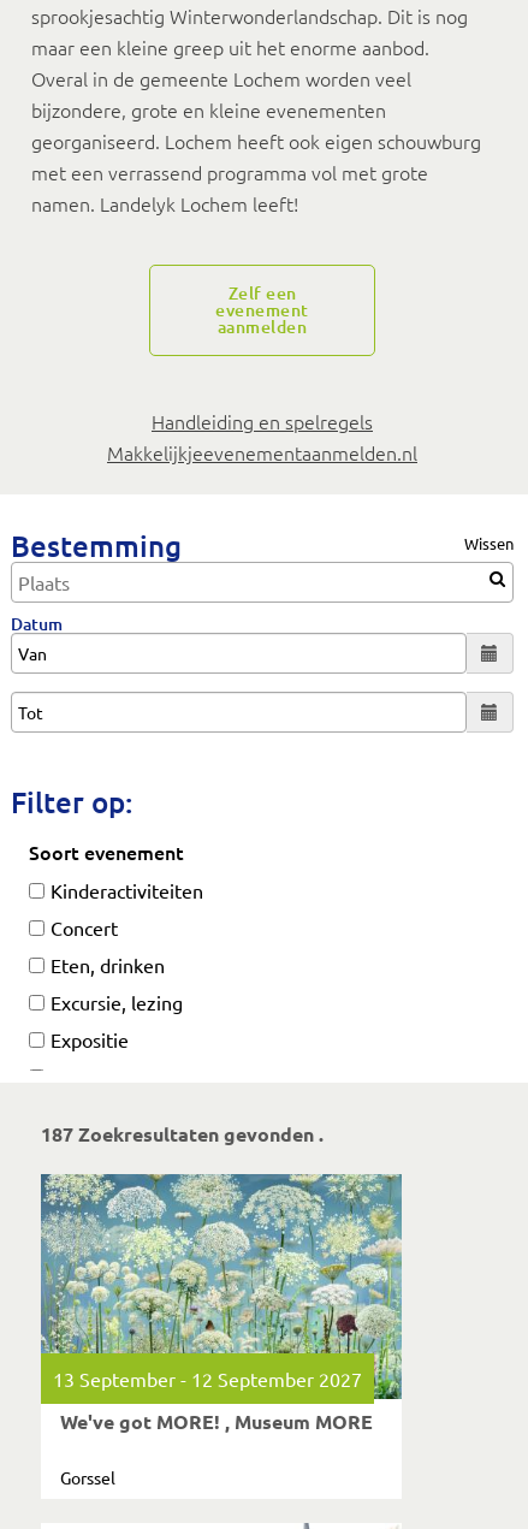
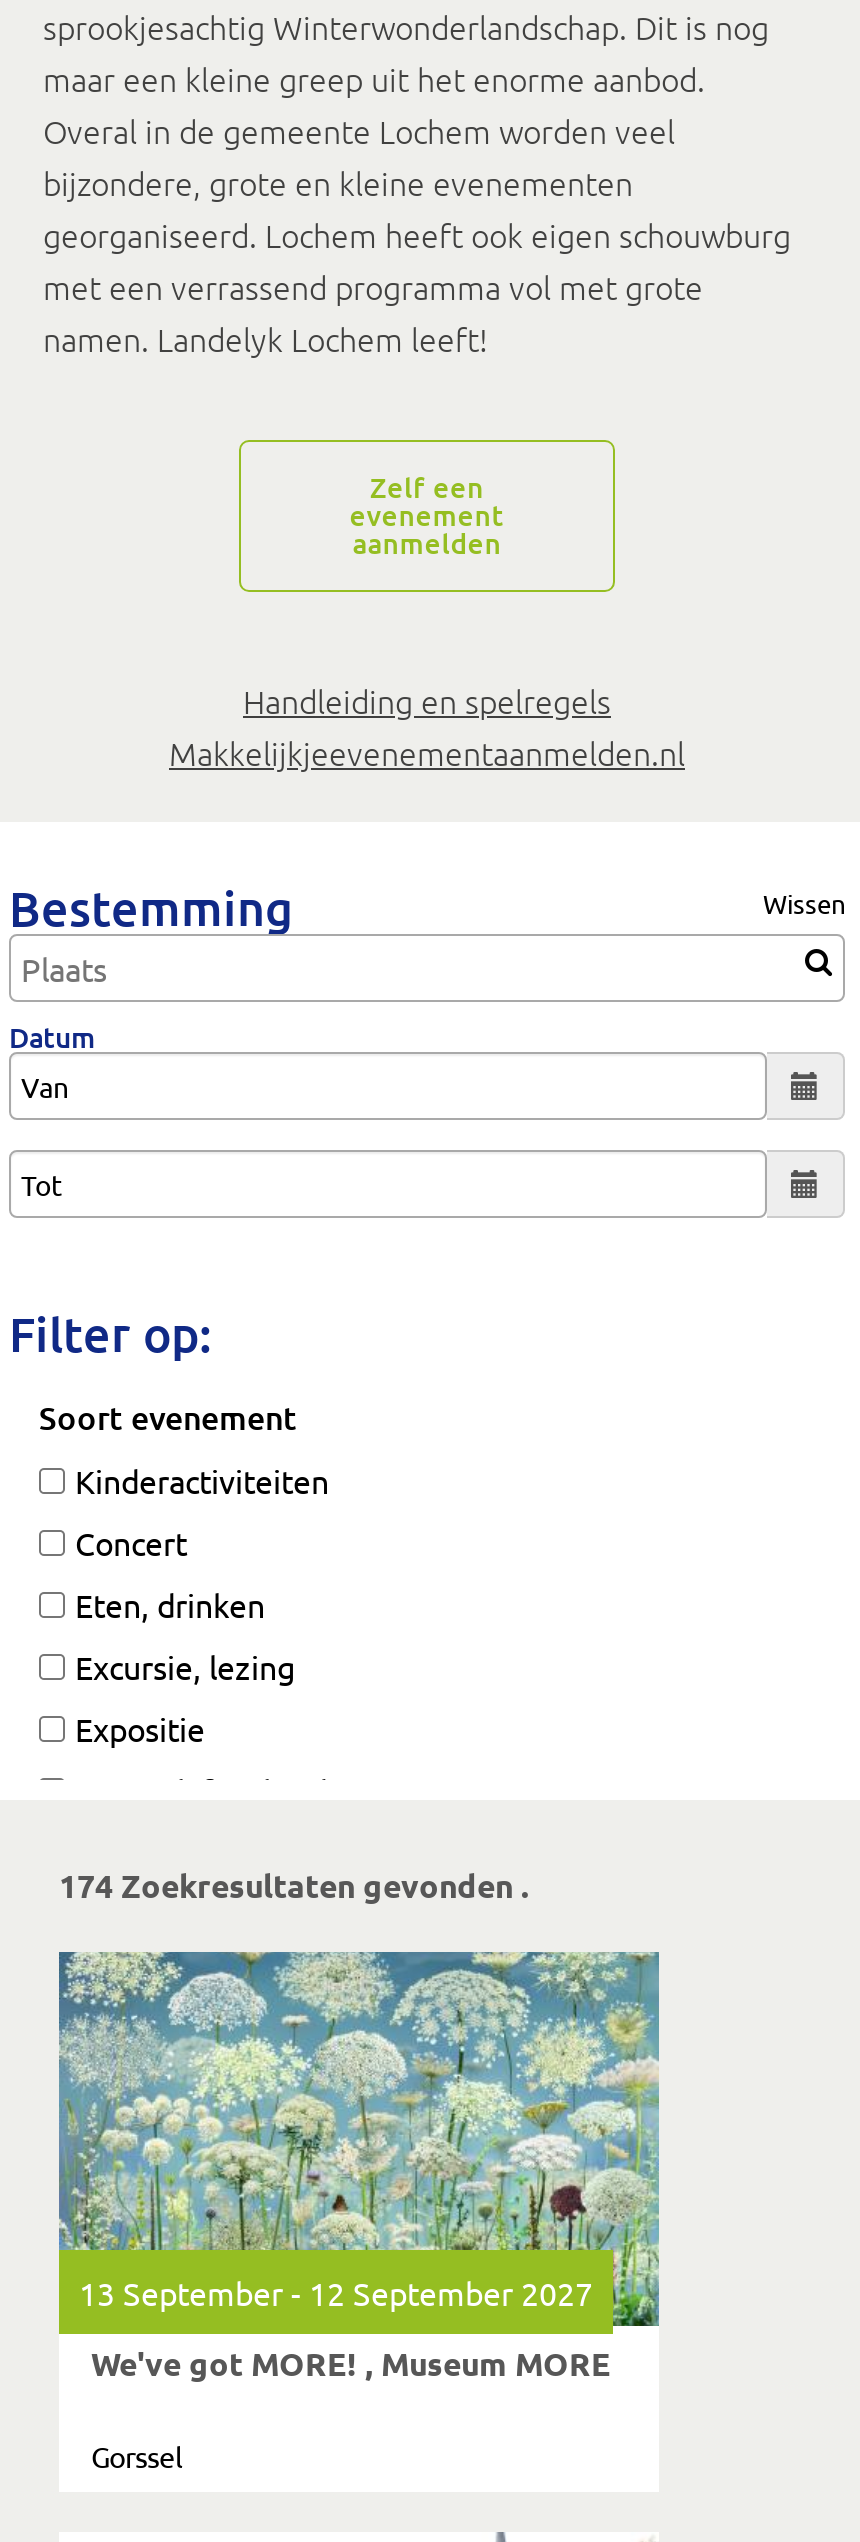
- 187 Zoekresultaten gevonden .
+ 174 Zoekresultaten gevonden .
